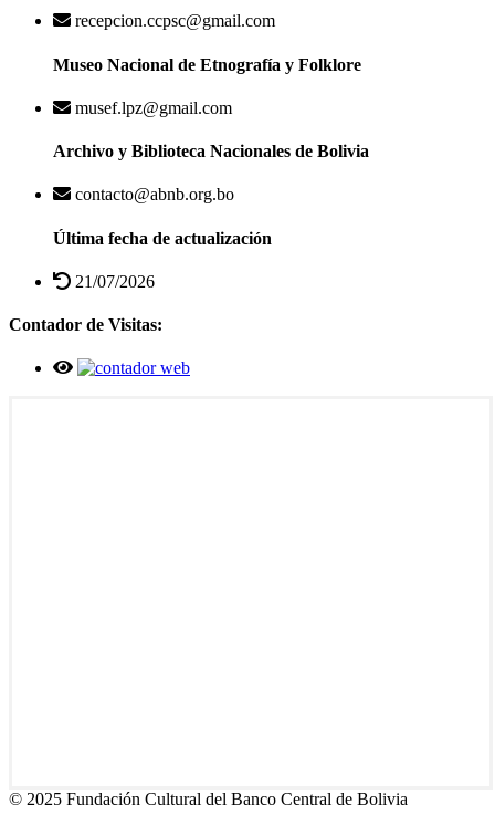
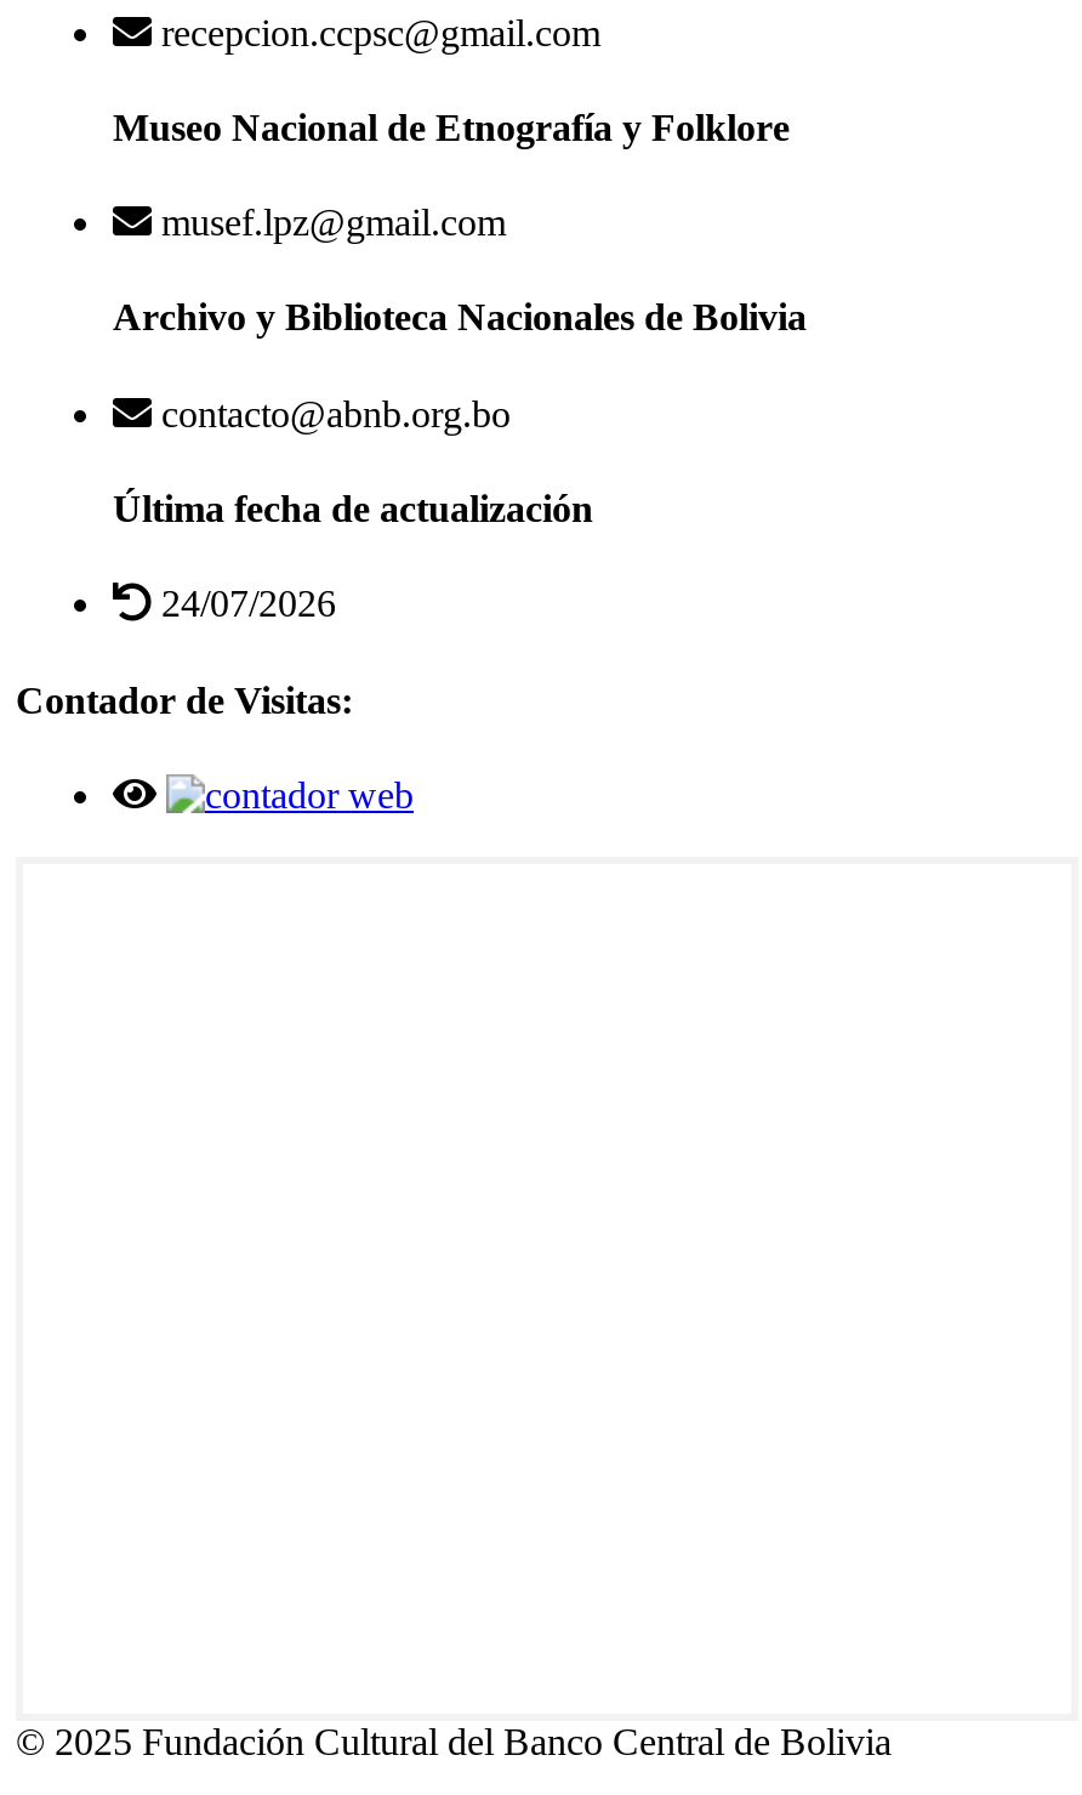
- 21/07/2026
+ 24/07/2026
